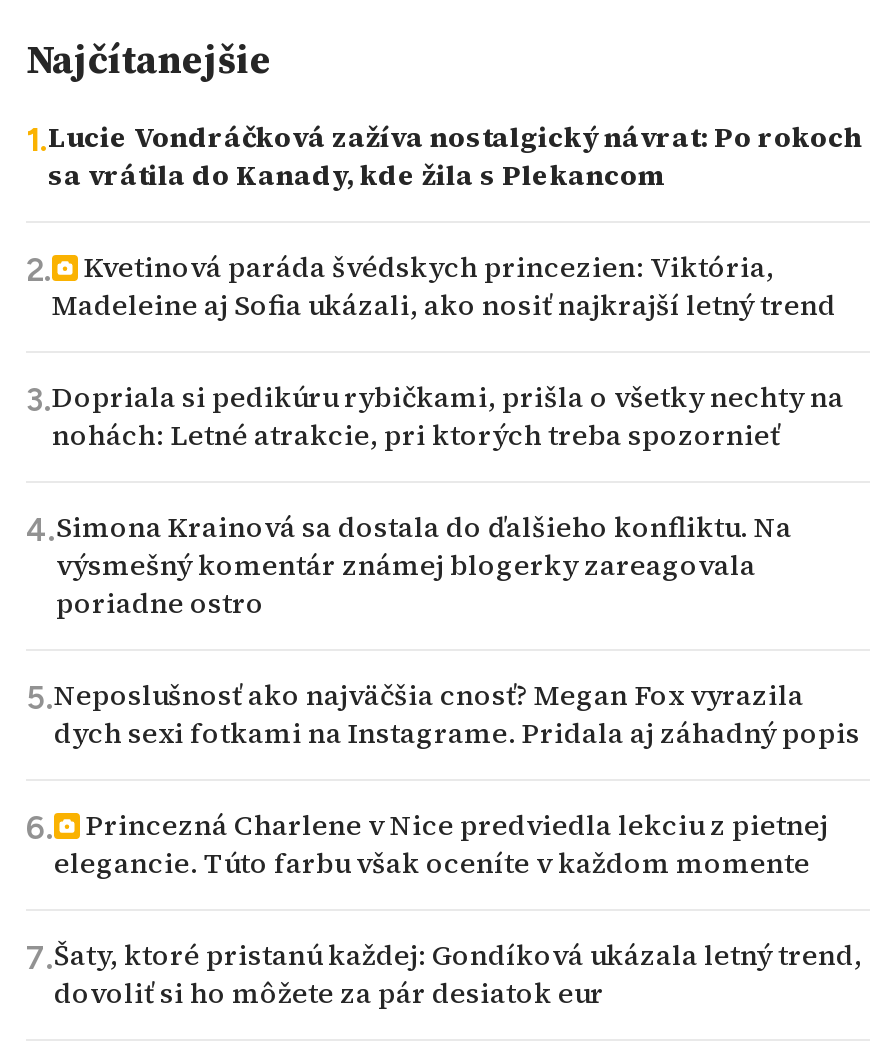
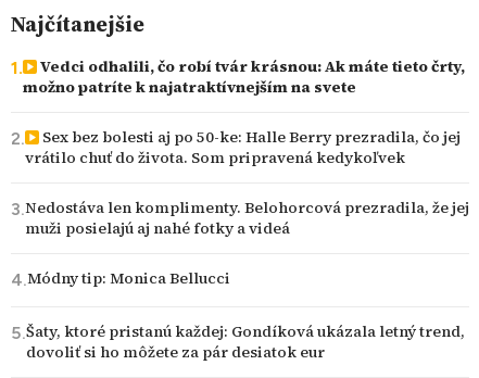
- Lucie Vondráčková zažíva nostalgický návrat: Po rokoch
- sa vrátila do Kanady, kde žila s Plekancom
- Kvetinová paráda švédskych princezien: Viktória,
- Madeleine aj Sofia ukázali, ako nosiť najkrajší letný trend
- Dopriala si pedikúru rybičkami, prišla o všetky nechty na
- nohách: Letné atrakcie, pri ktorých treba spozornieť
- Simona Krainová sa dostala do ďalšieho konfliktu. Na
- výsmešný komentár známej blogerky zareagovala
- poriadne ostro
- Neposlušnosť ako najväčšia cnosť? Megan Fox vyrazila
- dych sexi fotkami na Instagrame. Pridala aj záhadný popis
- Princezná Charlene v Nice predviedla lekciu z pietnej
- elegancie. Túto farbu však oceníte v každom momente
+ Vedci odhalili, čo robí tvár krásnou: Ak máte tieto črty,
+ možno patríte k najatraktívnejším na svete
+ Sex bez bolesti aj po 50-ke: Halle Berry prezradila, čo jej
+ vrátilo chuť do života. Som pripravená kedykoľvek
+ Nedostáva len komplimenty. Belohorcová prezradila, že jej
+ muži posielajú aj nahé fotky a videá
+ Módny tip: Monica Bellucci
